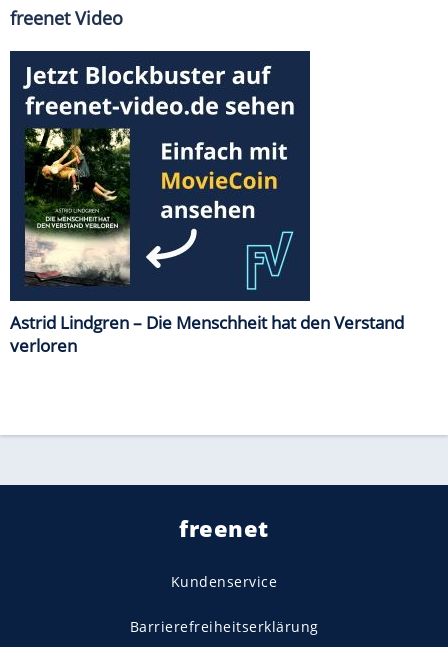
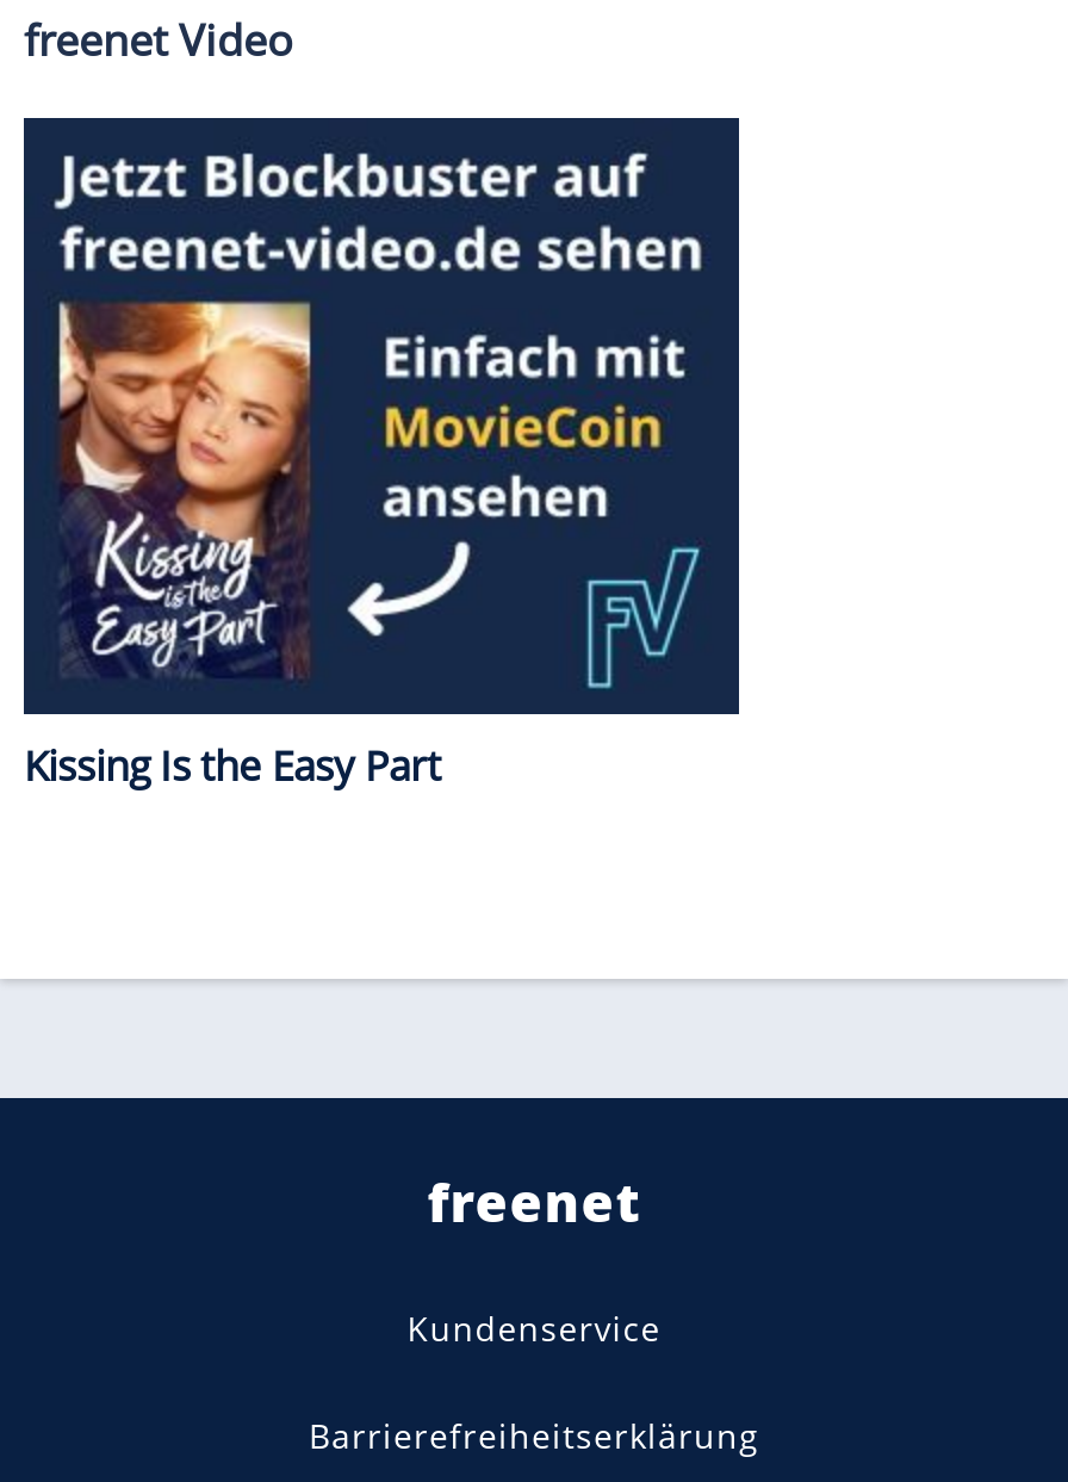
- [image]
- Astrid Lindgren – Die Menschheit hat den Verstand
- verloren
+ [image]
+ Kissing Is the Easy Part
